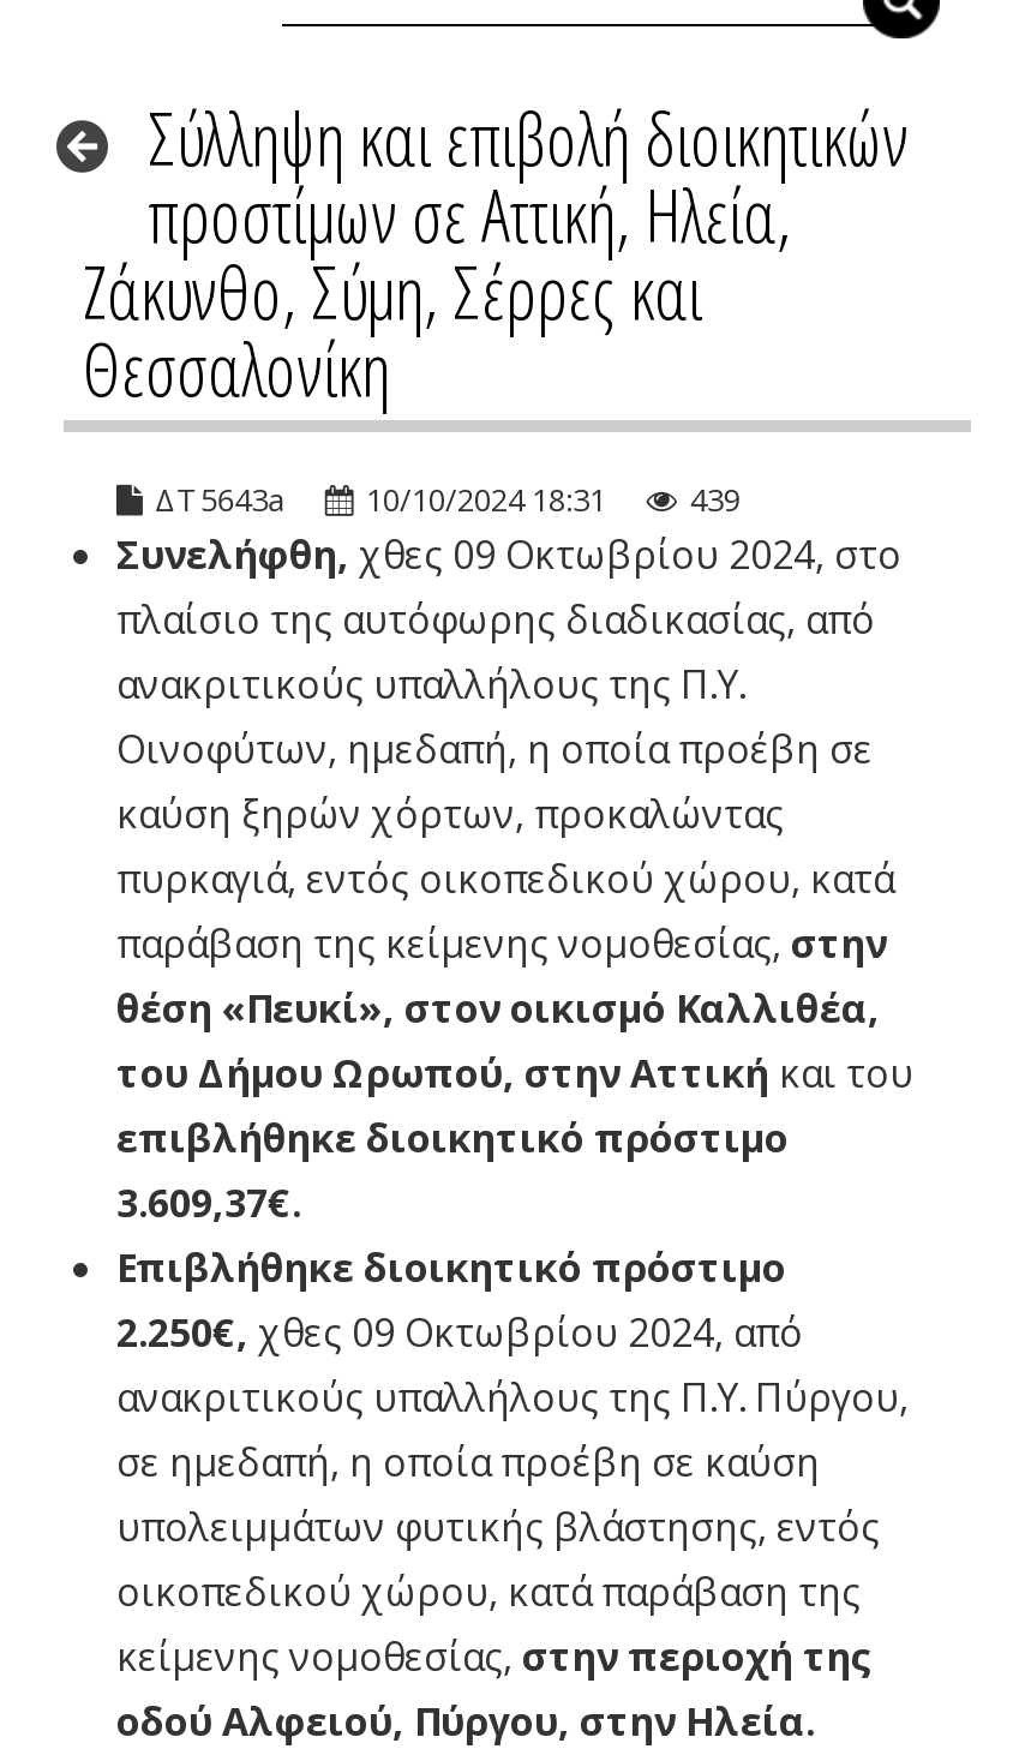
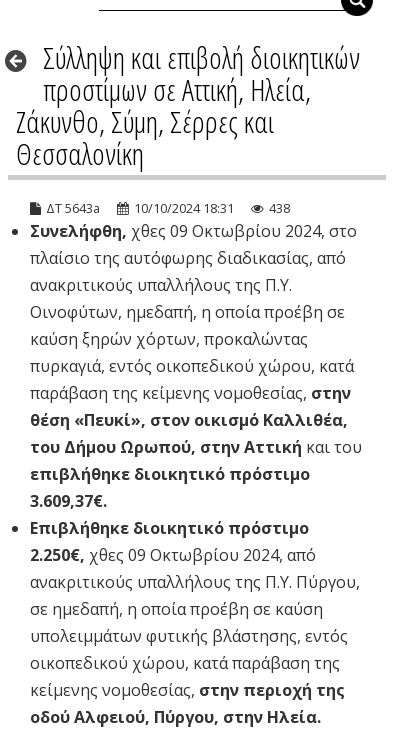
- 439
+ 438
